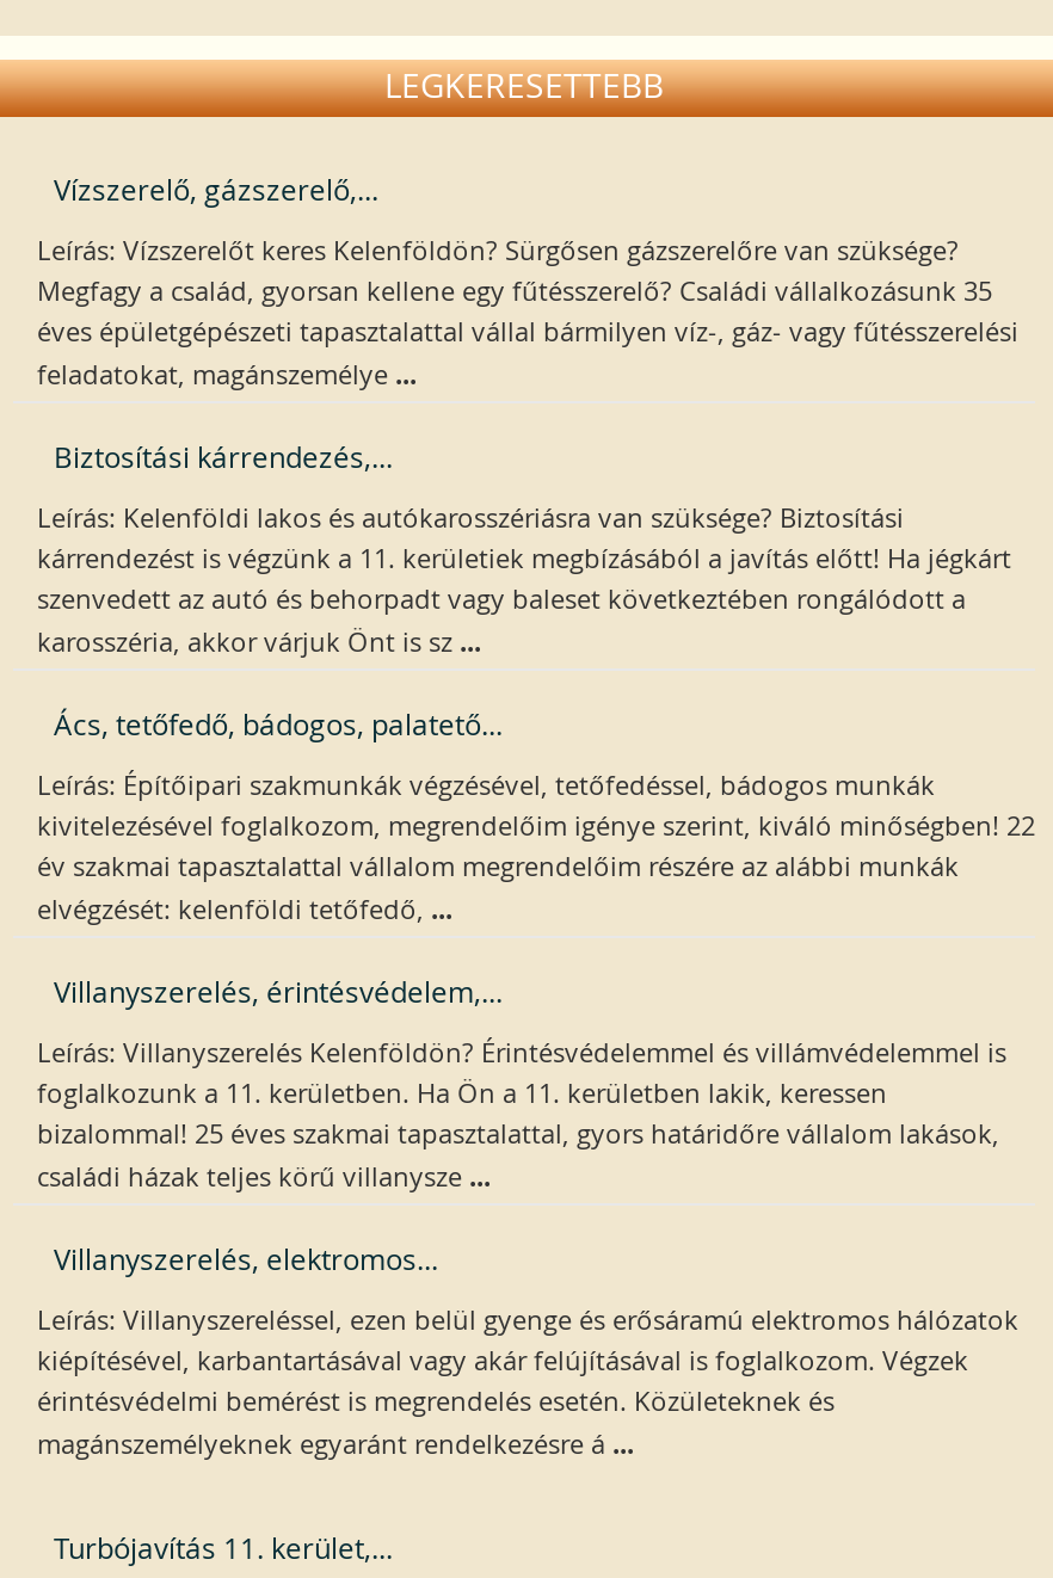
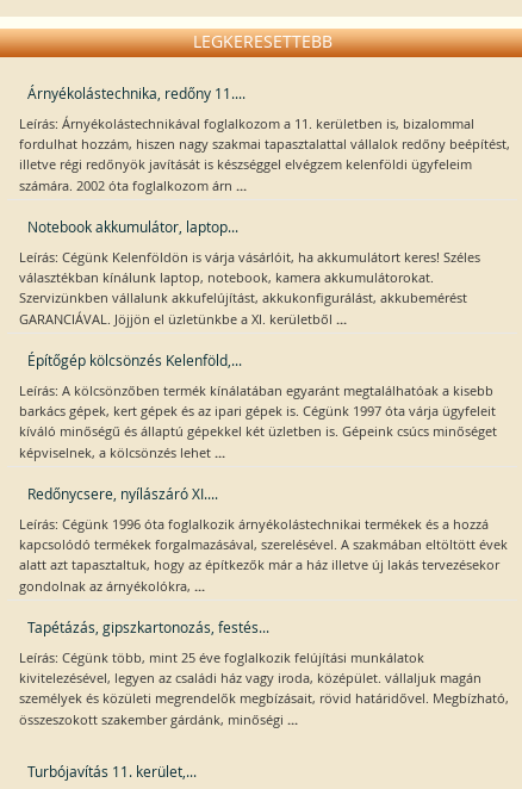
- Vízszerelő, gázszerelő,...
+ Árnyékolástechnika, redőny 11....

- Leírás: Vízszerelőt keres Kelenföldön? Sürgősen gázszerelőre van szüksége?
- Megfagy a család, gyorsan kellene egy fűtésszerelő? Családi vállalkozásunk 35
- éves épületgépészeti tapasztalattal vállal bármilyen víz-, gáz- vagy fűtésszerelési
- feladatokat, magánszemélye...
+ Leírás: Árnyékolástechnikával foglalkozom a 11. kerületben is, bizalommal
+ fordulhat hozzám, hiszen nagy szakmai tapasztalattal vállalok redőny beépítést,
+ illetve régi redőnyök javítását is készséggel elvégzem kelenföldi ügyfeleim
+ számára. 2002 óta foglalkozom árn...

- Biztosítási kárrendezés,...
+ Notebook akkumulátor, laptop...

- Leírás: Kelenföldi lakos és autókarosszériásra van szüksége? Biztosítási
- kárrendezést is végzünk a 11. kerületiek megbízásából a javítás előtt! Ha jégkárt
- szenvedett az autó és behorpadt vagy baleset következtében rongálódott a
- karosszéria, akkor várjuk Önt is sz...
+ Leírás: Cégünk Kelenföldön is várja vásárlóit, ha akkumulátort keres! Széles
+ választékban kínálunk laptop, notebook, kamera akkumulátorokat.
+ Szervizünkben vállalunk akkufelújítást, akkukonfigurálást, akkubemérést
+ GARANCIÁVAL. Jöjjön el üzletünkbe a XI. kerületből...

- Ács, tetőfedő, bádogos, palatető...
+ Építőgép kölcsönzés Kelenföld,...

- Leírás: Építőipari szakmunkák végzésével, tetőfedéssel, bádogos munkák
- kivitelezésével foglalkozom, megrendelőim igénye szerint, kiváló minőségben! 22
- év szakmai tapasztalattal vállalom megrendelőim részére az alábbi munkák
- elvégzését: kelenföldi tetőfedő,...
+ Leírás: A kölcsönzőben termék kínálatában egyaránt megtalálhatóak a kisebb
+ barkács gépek, kert gépek és az ipari gépek is. Cégünk 1997 óta várja ügyfeleit
+ kíváló minőségű és állaptú gépekkel két üzletben is. Gépeink csúcs minőséget
+ képviselnek, a kölcsönzés lehet...

- Villanyszerelés, érintésvédelem,...
+ Redőnycsere, nyílászáró XI....

- Leírás: Villanyszerelés Kelenföldön? Érintésvédelemmel és villámvédelemmel is
- foglalkozunk a 11. kerületben. Ha Ön a 11. kerületben lakik, keressen
- bizalommal! 25 éves szakmai tapasztalattal, gyors határidőre vállalom lakások,
- családi házak teljes körű villanysze...
+ Leírás: Cégünk 1996 óta foglalkozik árnyékolástechnikai termékek és a hozzá
+ kapcsolódó termékek forgalmazásával, szerelésével. A szakmában eltöltött évek
+ alatt azt tapasztaltuk, hogy az építkezők már a ház illetve új lakás tervezésekor
+ gondolnak az árnyékolókra,...

- Villanyszerelés, elektromos...
+ Tapétázás, gipszkartonozás, festés...

- Leírás: Villanyszereléssel, ezen belül gyenge és erősáramú elektromos hálózatok
- kiépítésével, karbantartásával vagy akár felújításával is foglalkozom. Végzek
- érintésvédelmi bemérést is megrendelés esetén. Közületeknek és
- magánszemélyeknek egyaránt rendelkezésre á...
+ Leírás: Cégünk több, mint 25 éve foglalkozik felújítási munkálatok
+ kivitelezésével, legyen az családi ház vagy iroda, középület. vállaljuk magán
+ személyek és közületi megrendelők megbízásait, rövid határidővel. Megbízható,
+ összeszokott szakember gárdánk, minőségi...
